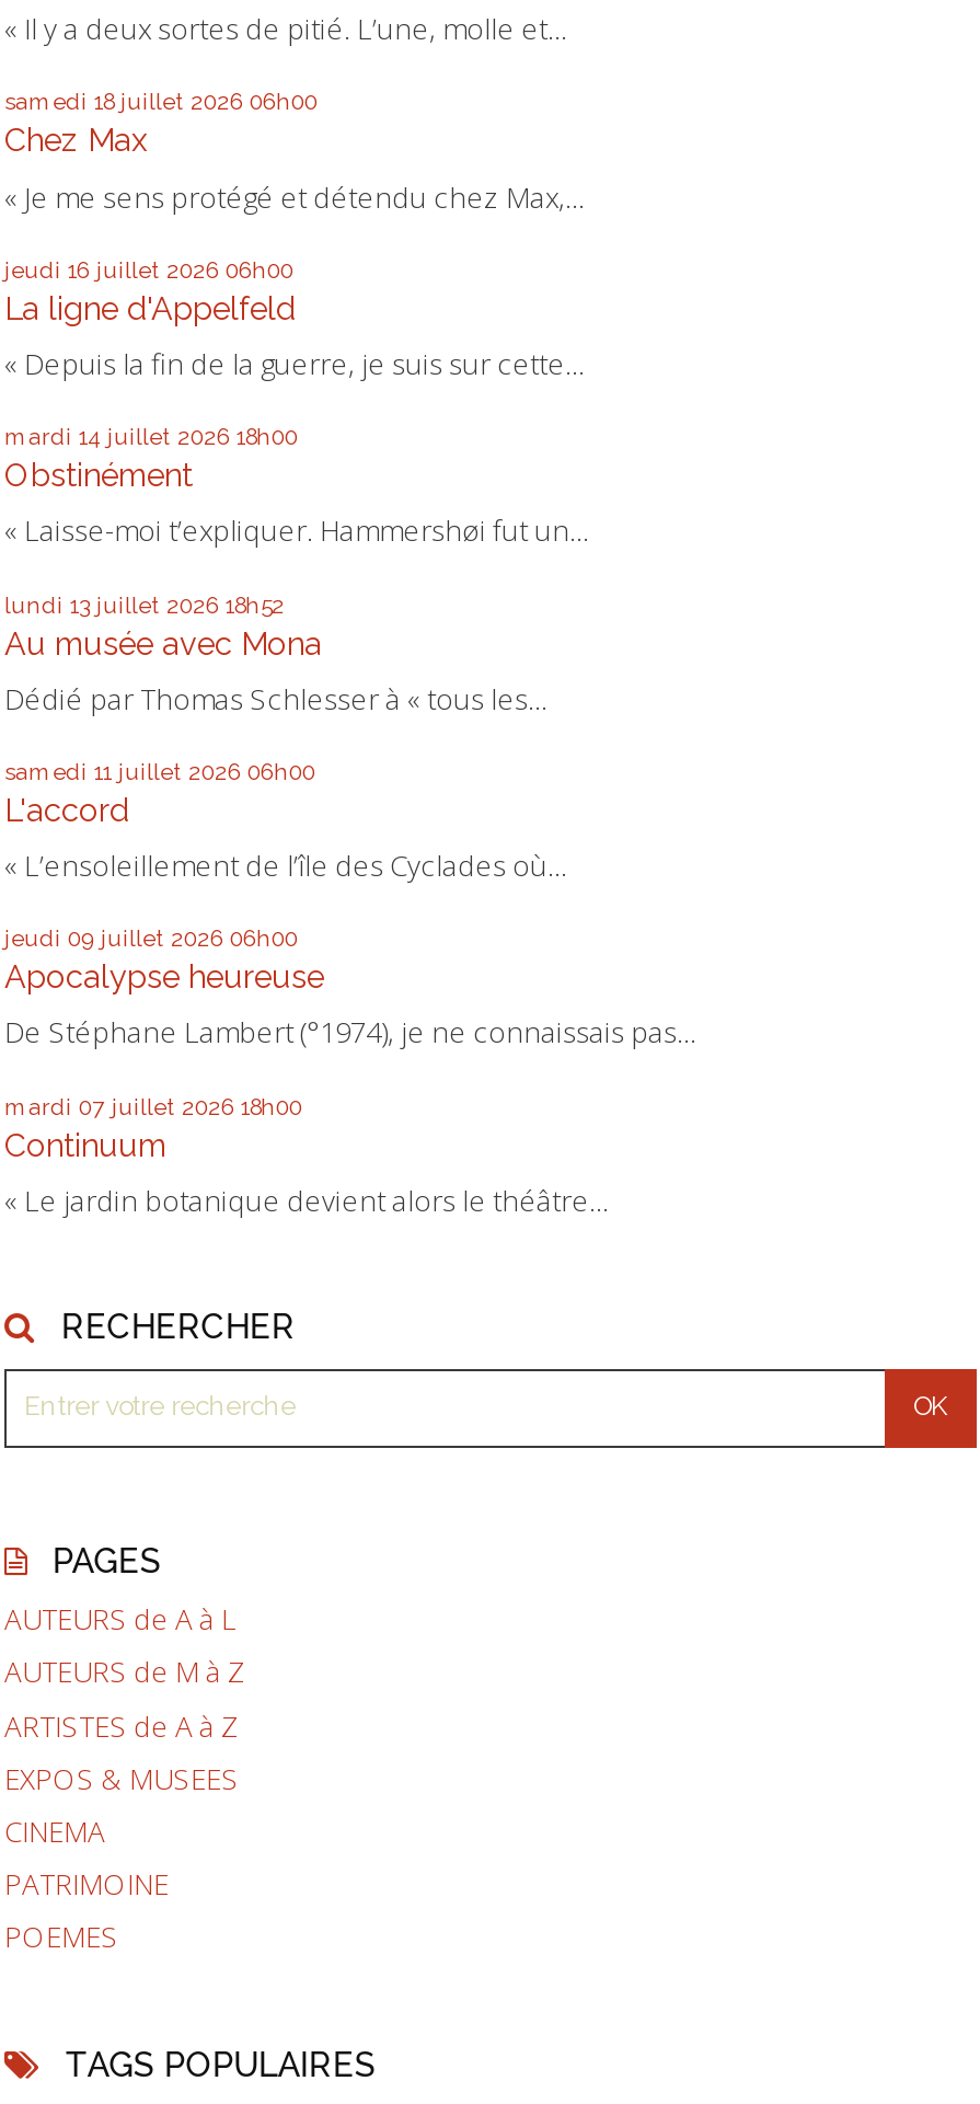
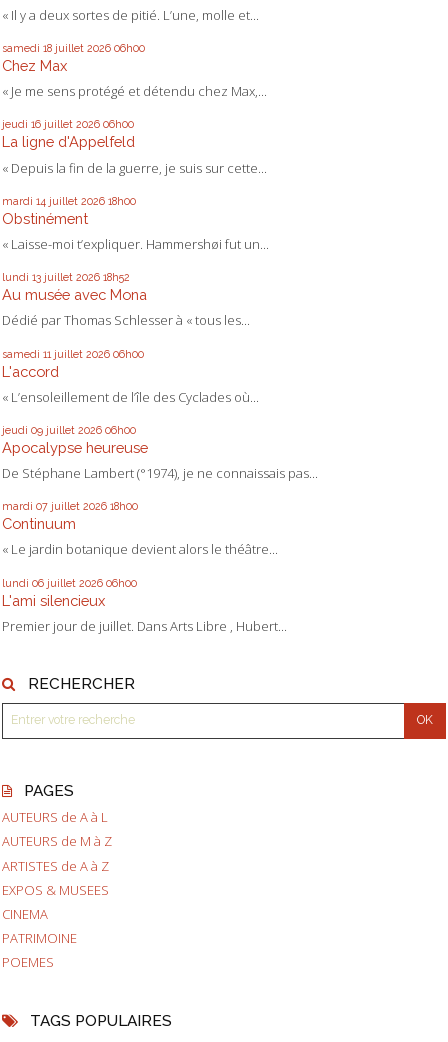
+ lundi 06 juillet 2026 06h00
+ L'ami silencieux
+ Premier jour de juillet. Dans Arts Libre , Hubert...
